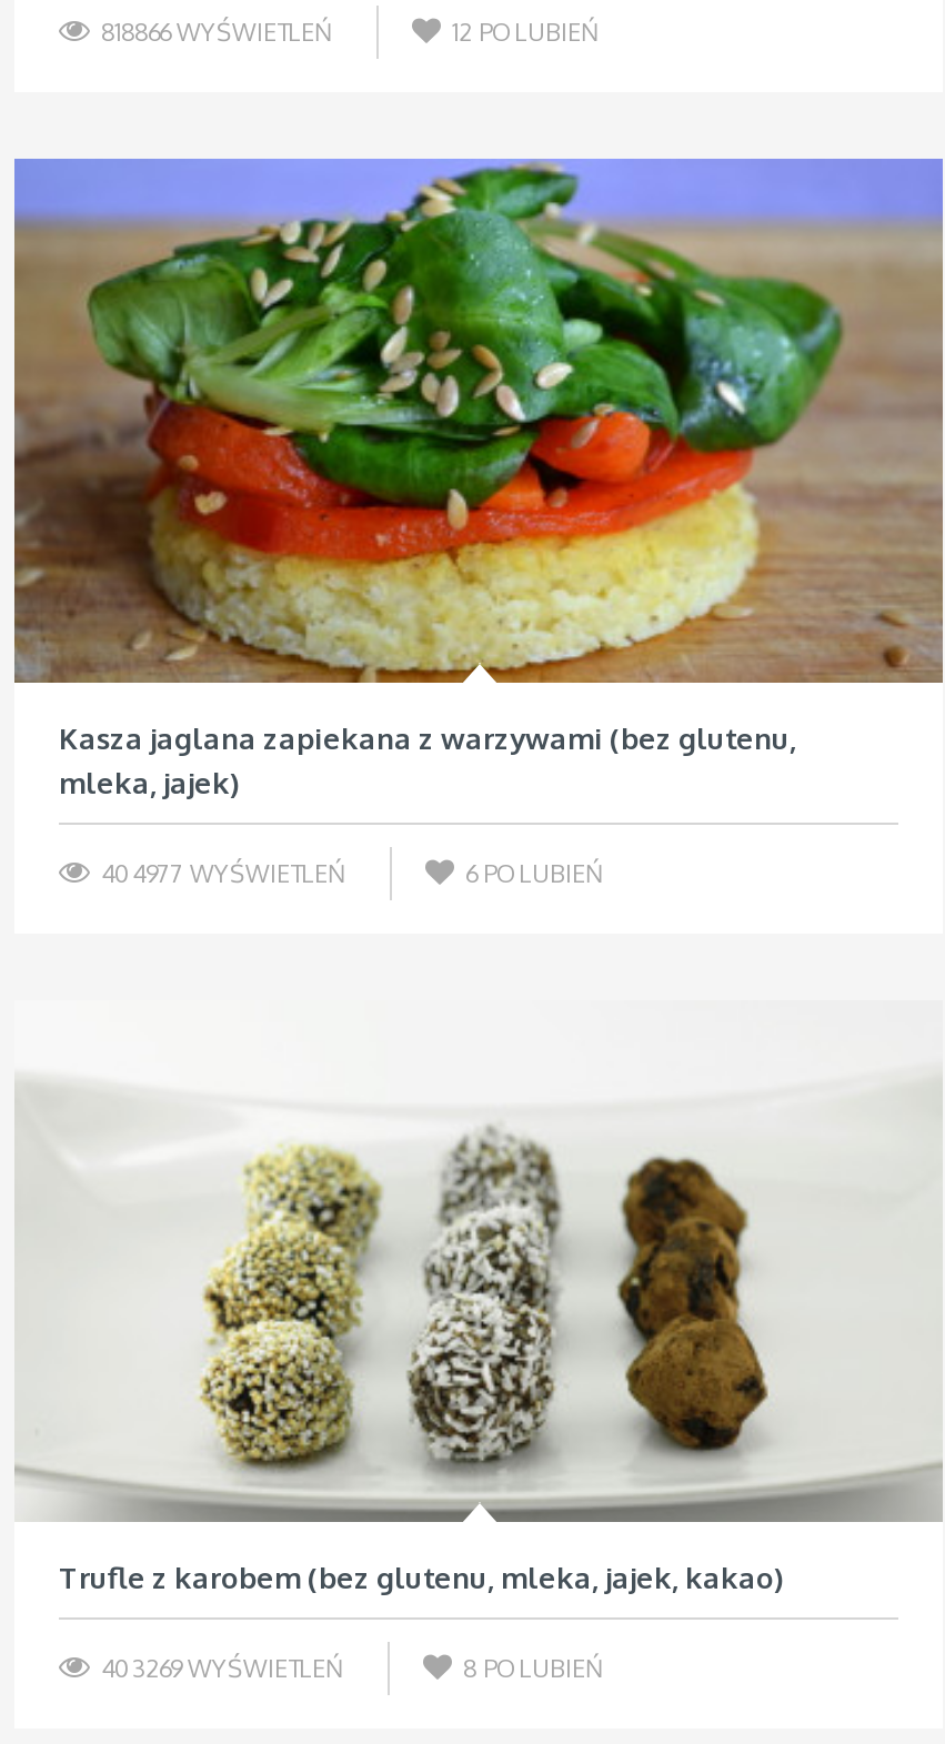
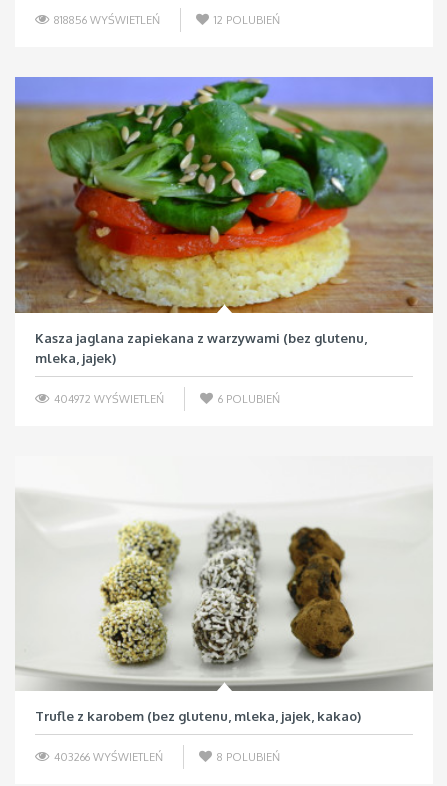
- 818866 WYŚWIETLEŃ
+ 818856 WYŚWIETLEŃ

- 404977 WYŚWIETLEŃ
+ 404972 WYŚWIETLEŃ

- 403269 WYŚWIETLEŃ
+ 403266 WYŚWIETLEŃ
